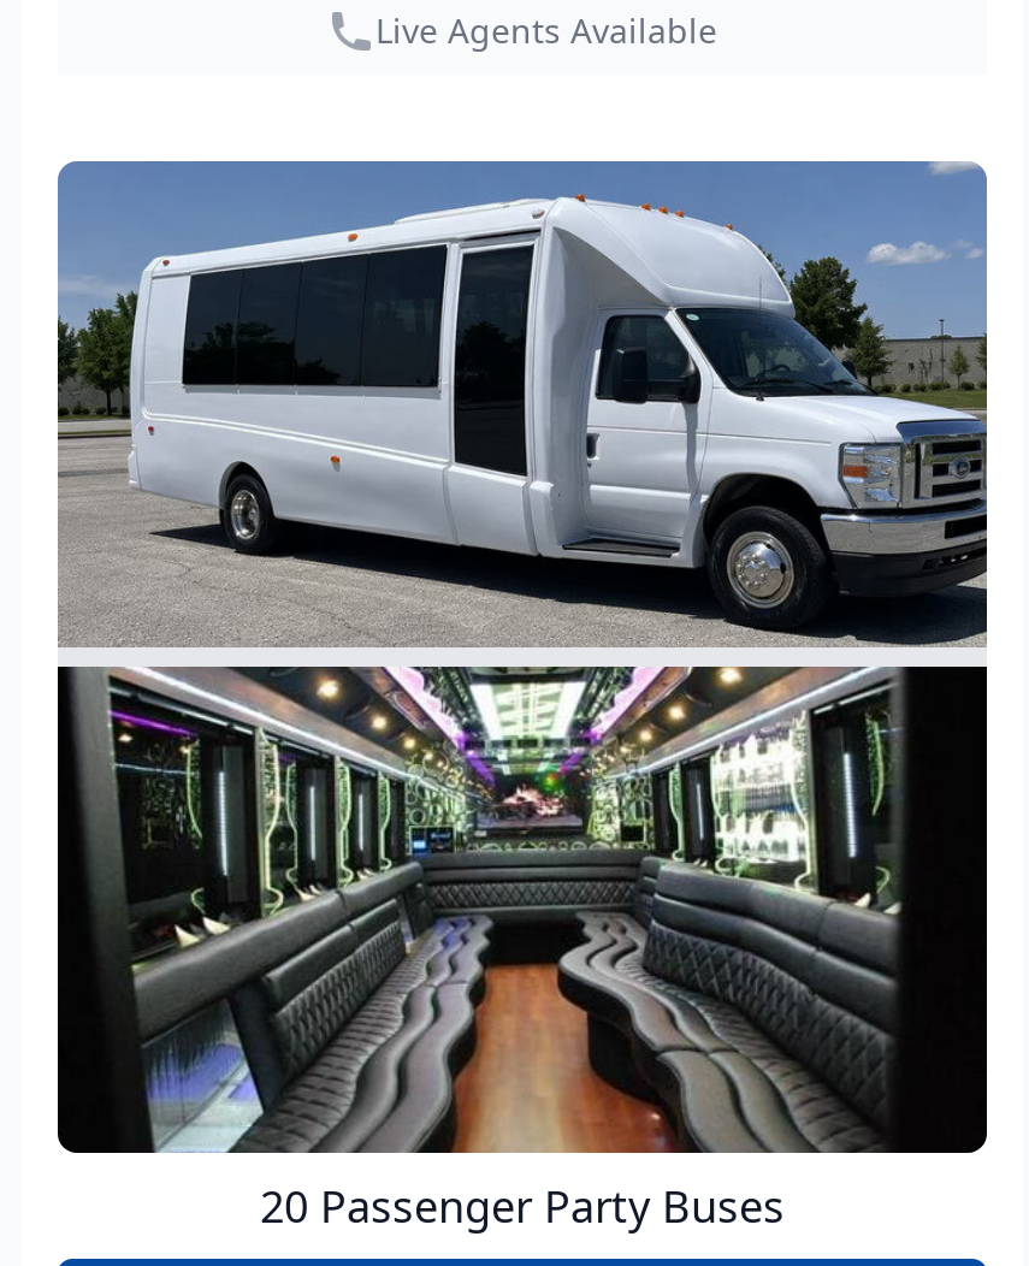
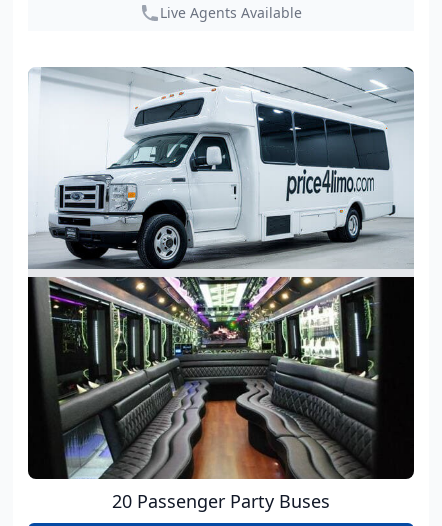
- [image]
+ [image]
